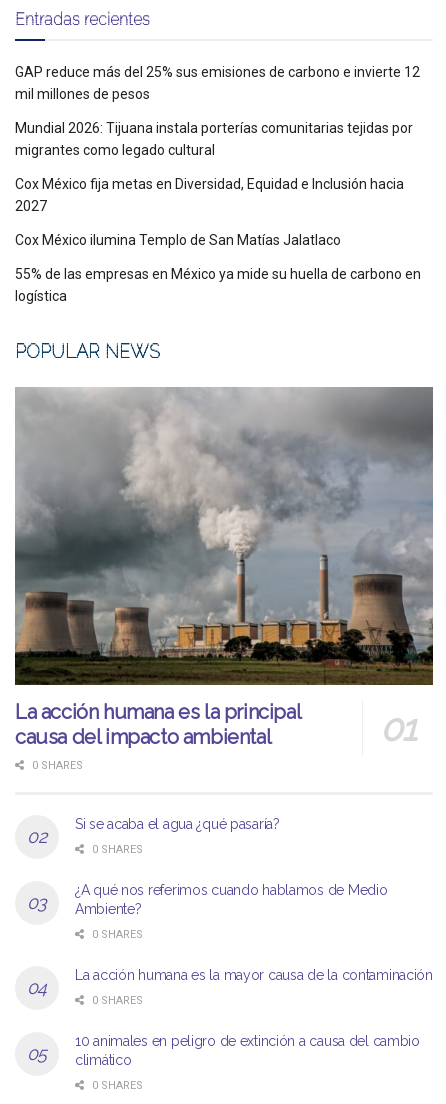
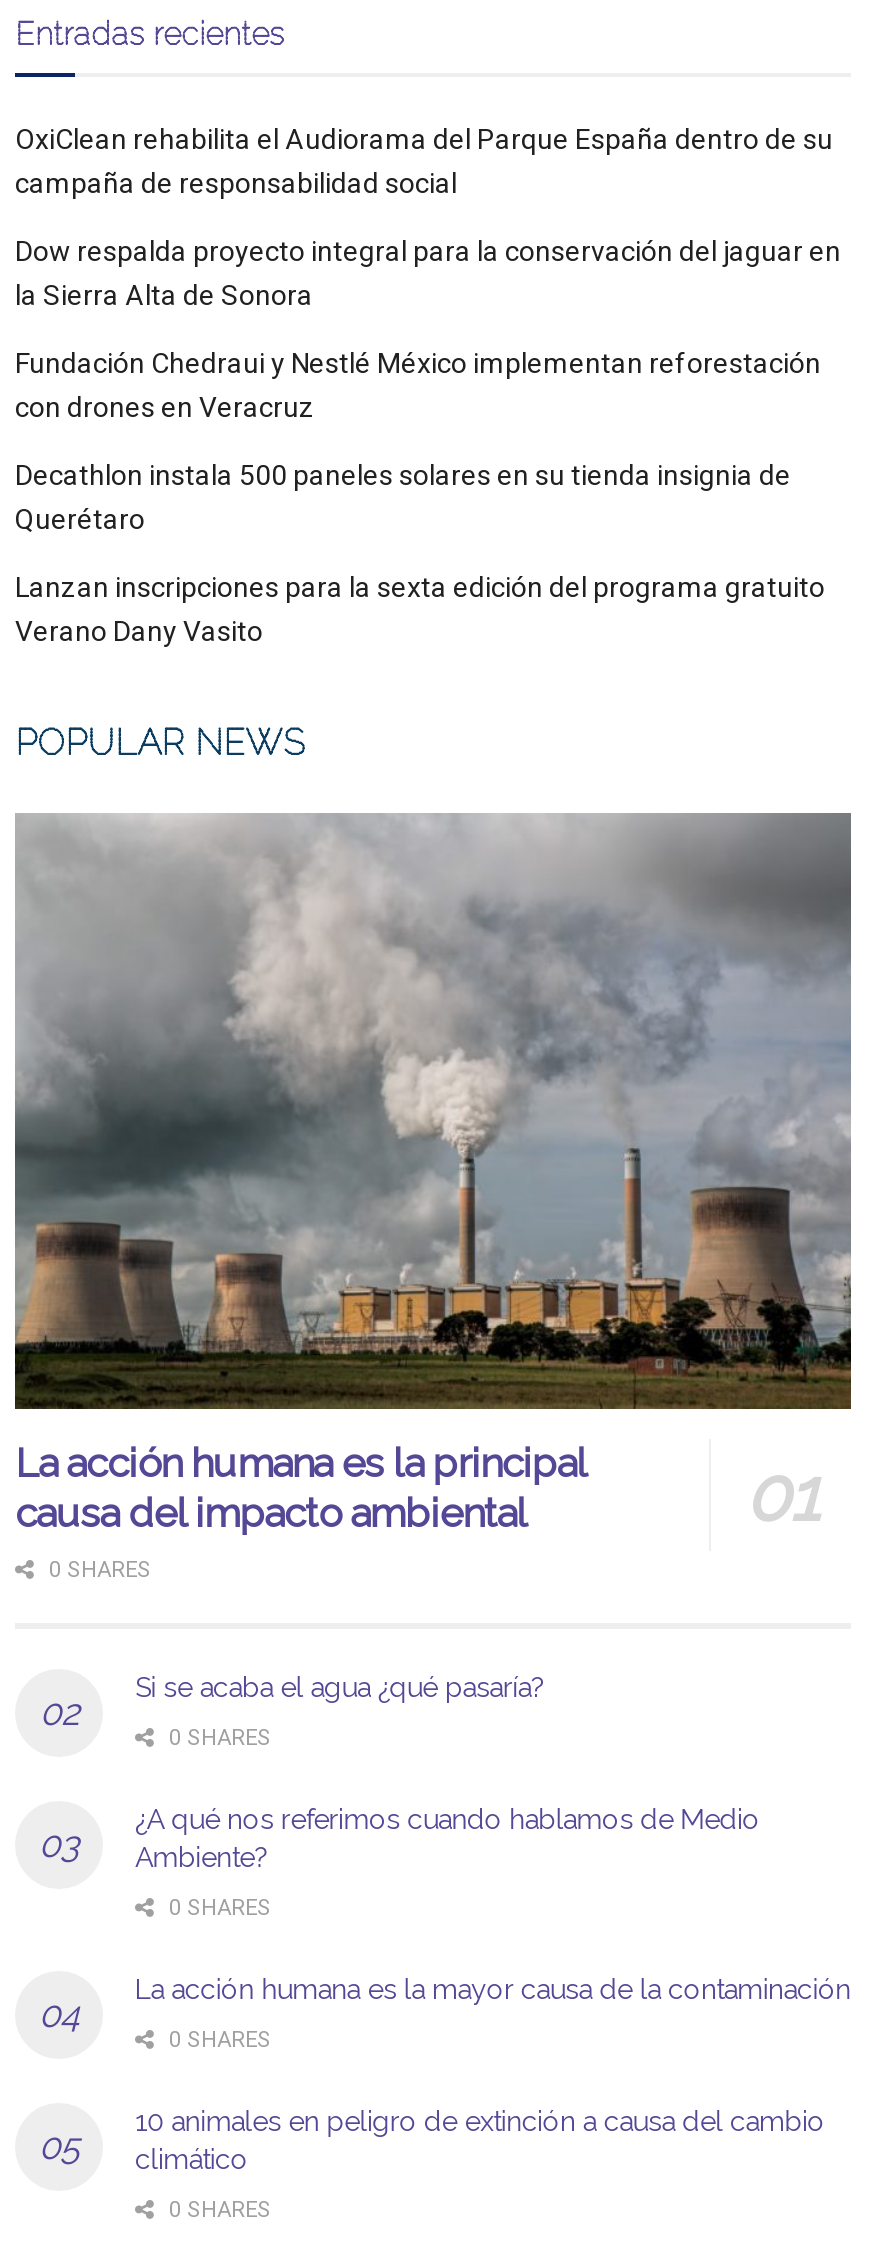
- GAP reduce más del 25% sus emisiones de carbono e invierte 12
- mil millones de pesos
+ OxiClean rehabilita el Audiorama del Parque España dentro de su
+ campaña de responsabilidad social

- Mundial 2026: Tijuana instala porterías comunitarias tejidas por
- migrantes como legado cultural
+ Dow respalda proyecto integral para la conservación del jaguar en
+ la Sierra Alta de Sonora

- Cox México fija metas en Diversidad, Equidad e Inclusión hacia
- 2027
+ Fundación Chedraui y Nestlé México implementan reforestación
+ con drones en Veracruz

- Cox México ilumina Templo de San Matías Jalatlaco
+ Decathlon instala 500 paneles solares en su tienda insignia de
+ Querétaro

- 55% de las empresas en México ya mide su huella de carbono en
- logística
+ Lanzan inscripciones para la sexta edición del programa gratuito
+ Verano Dany Vasito
